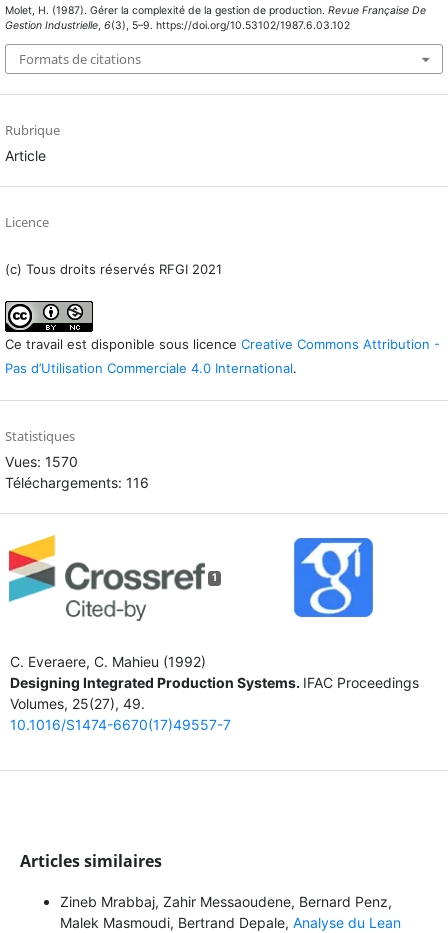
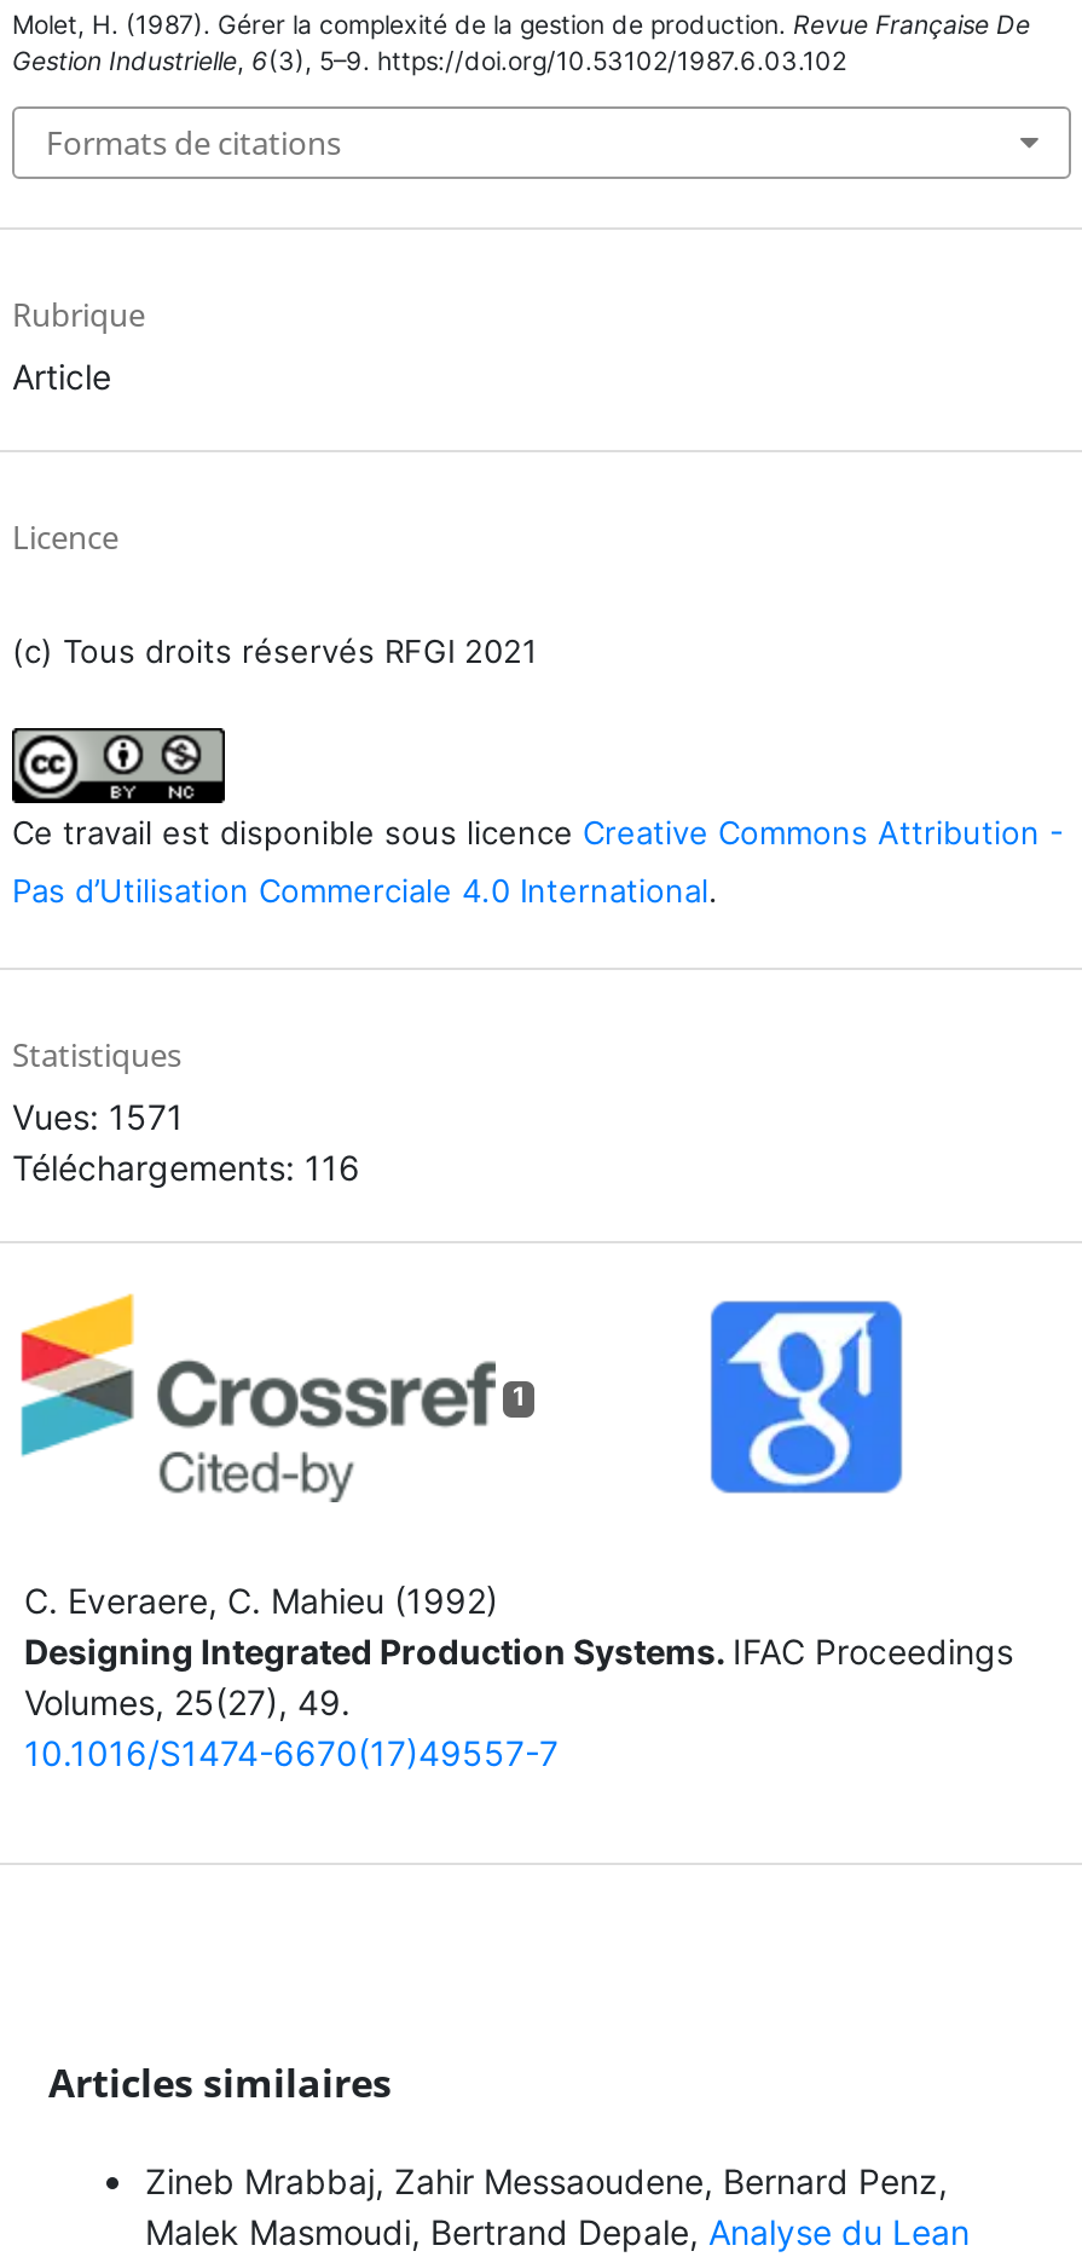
- Vues: 1570
+ Vues: 1571
